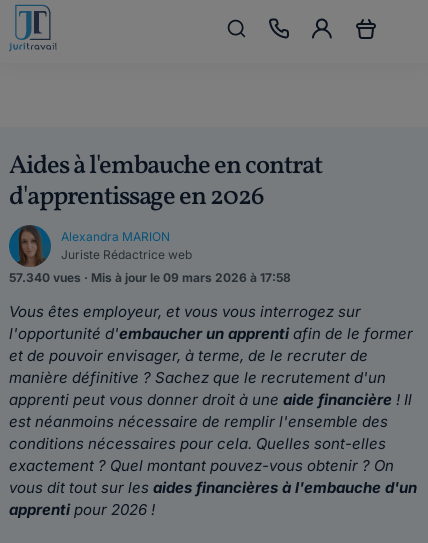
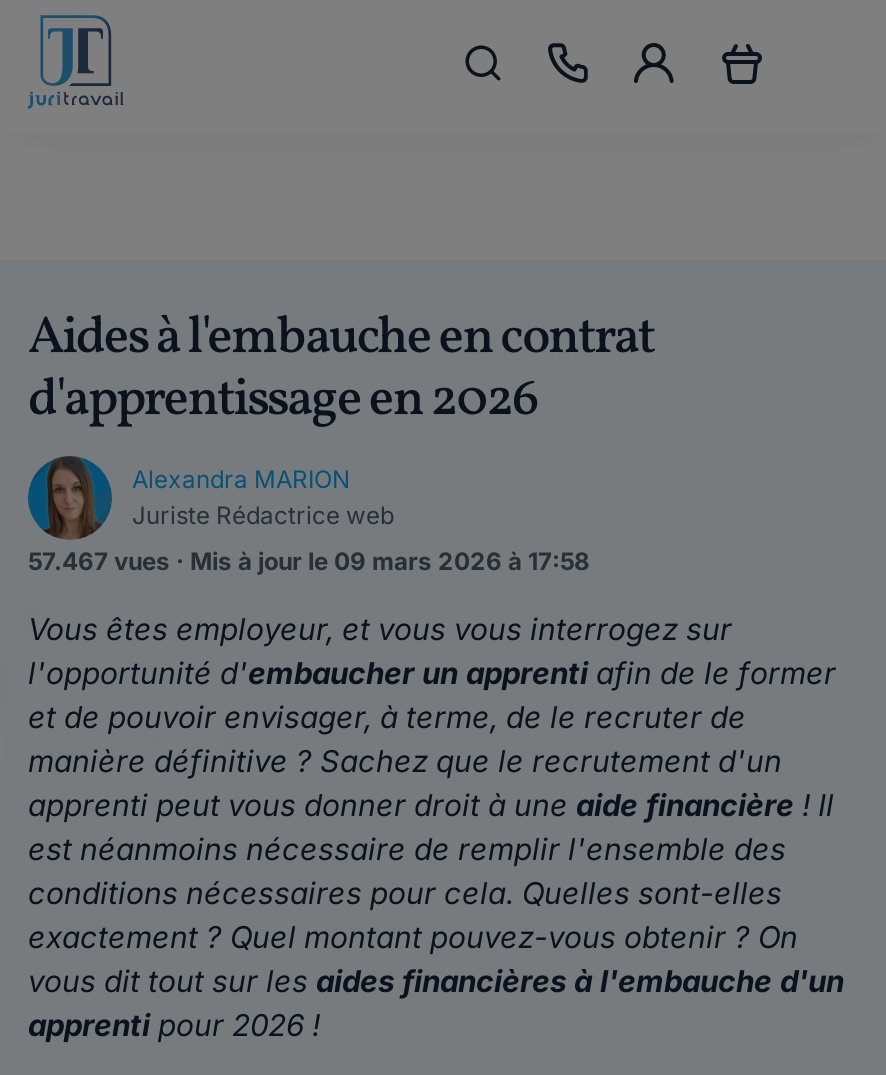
- 57.340 vues · Mis à jour le 09 mars 2026 à 17:58
+ 57.467 vues · Mis à jour le 09 mars 2026 à 17:58
